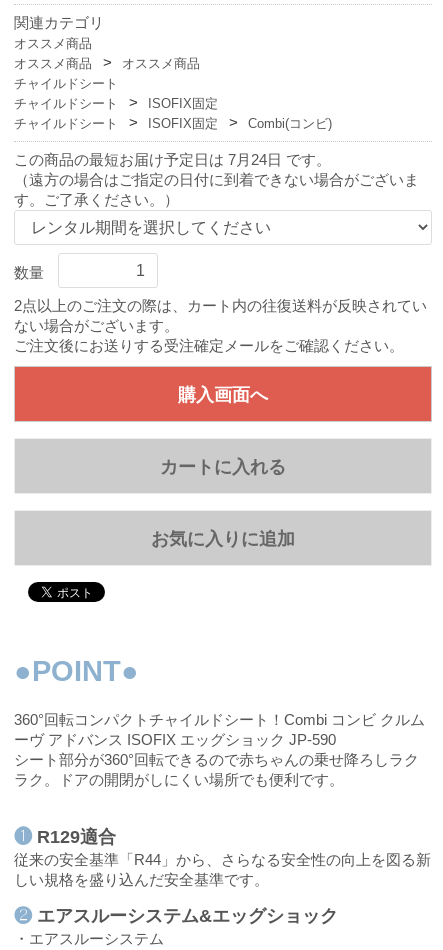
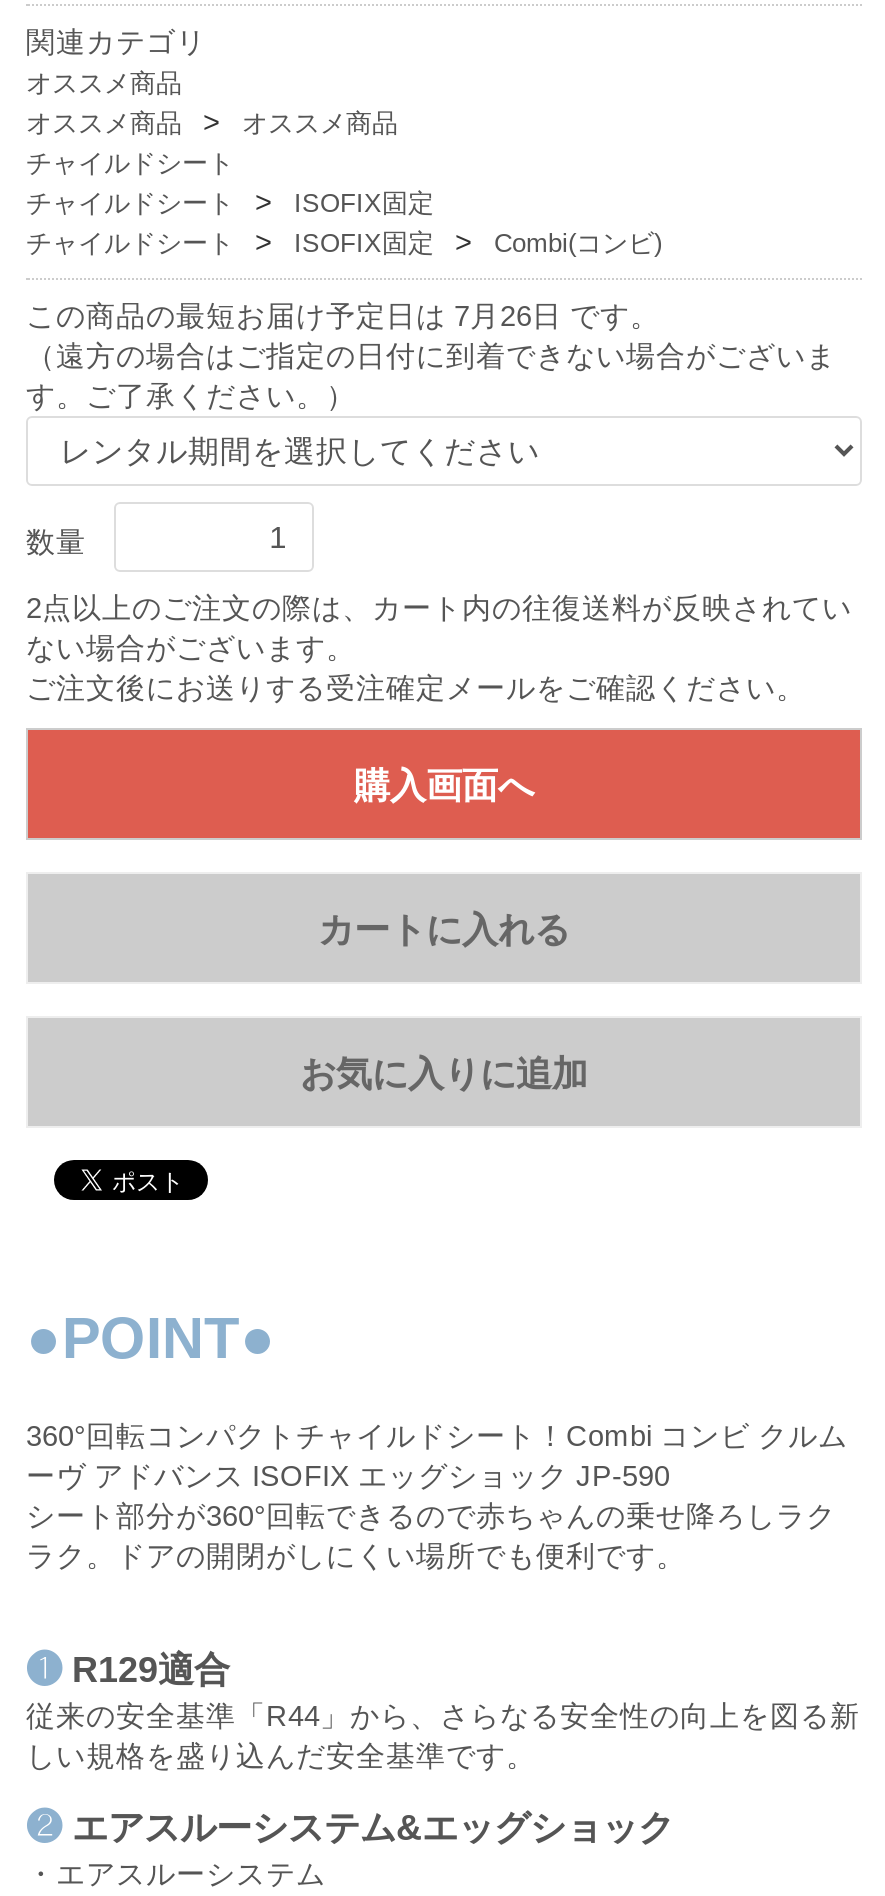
- この商品の最短お届け予定日は 7月24日 です。
+ この商品の最短お届け予定日は 7月26日 です。
